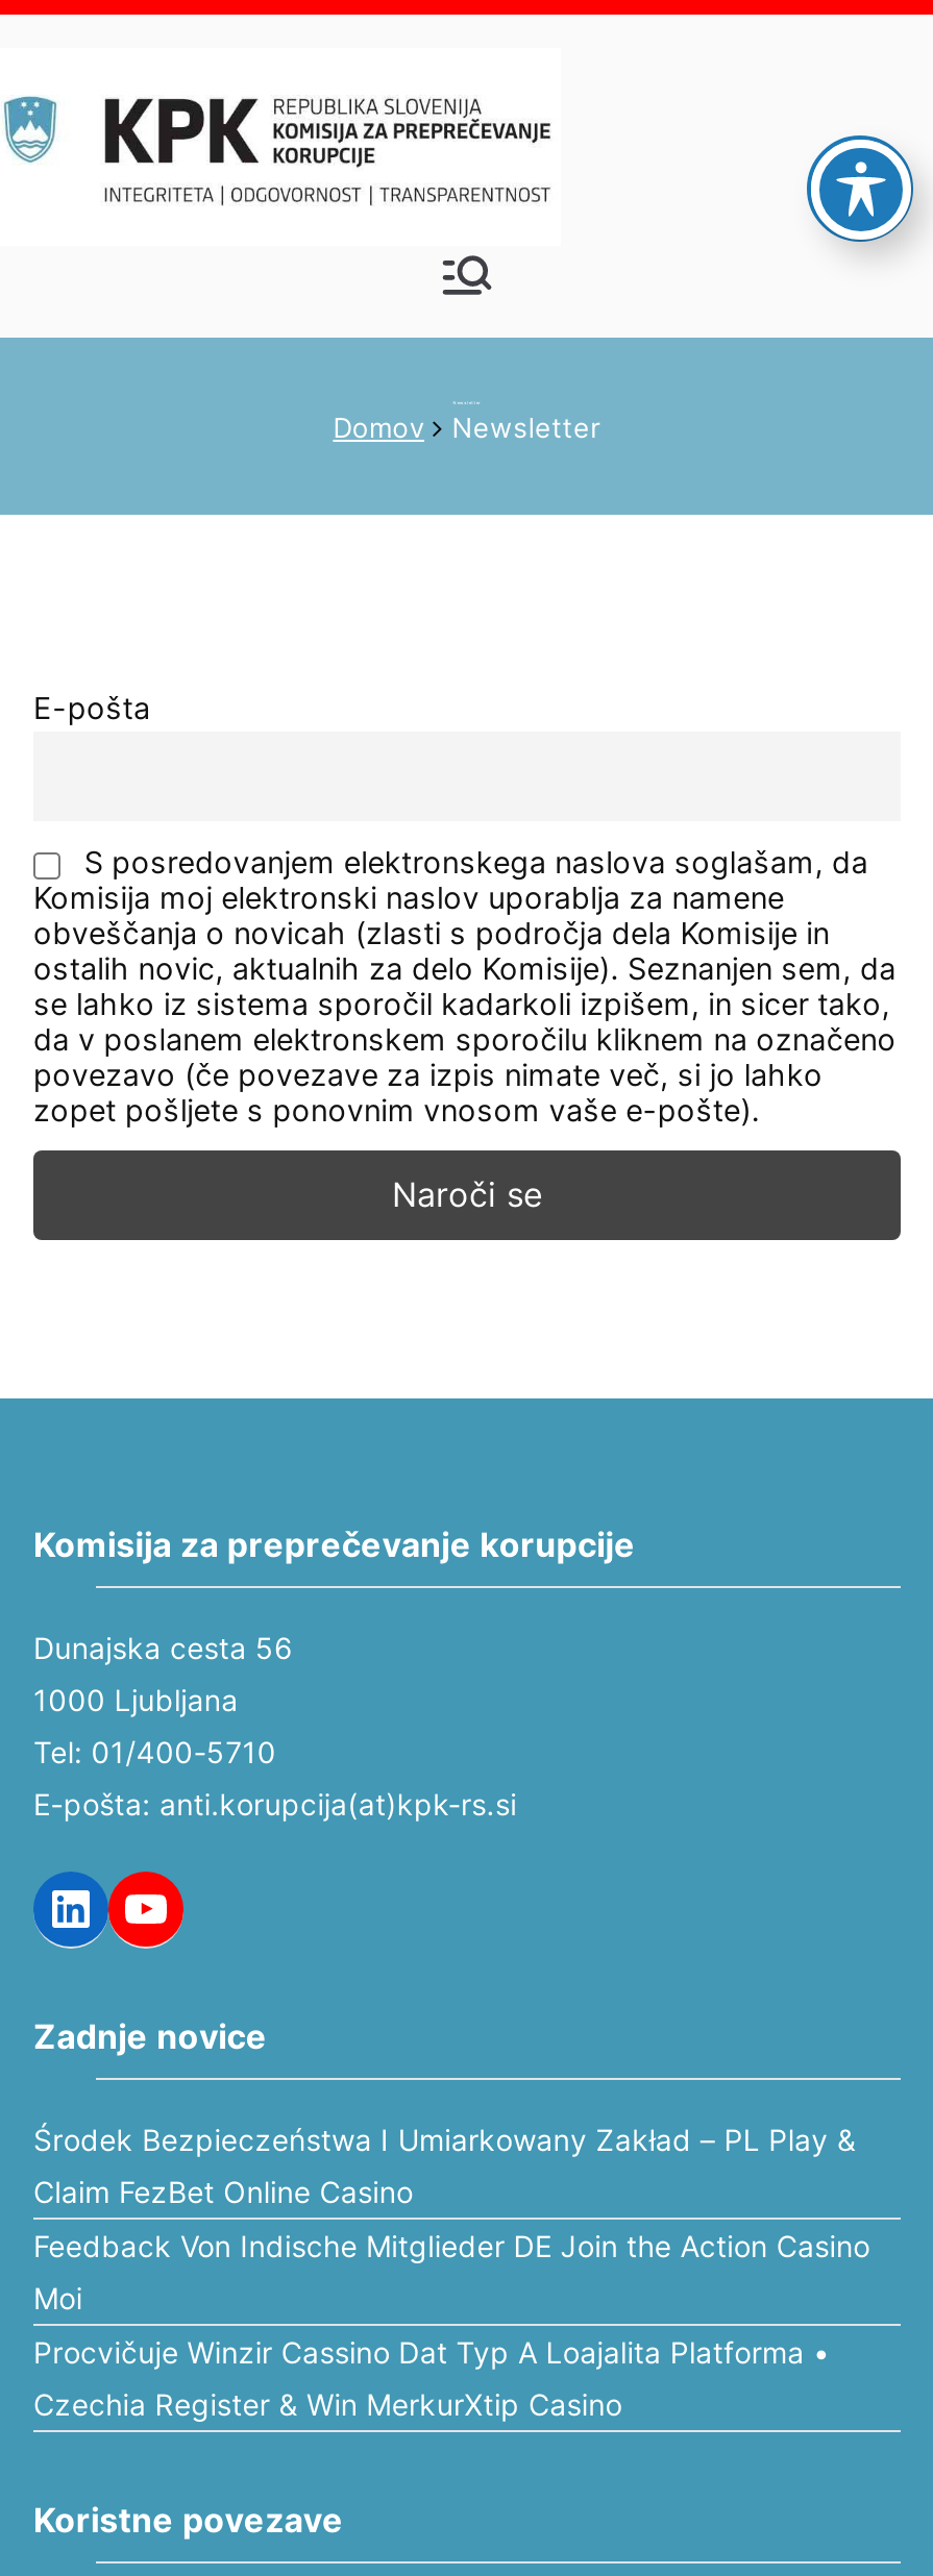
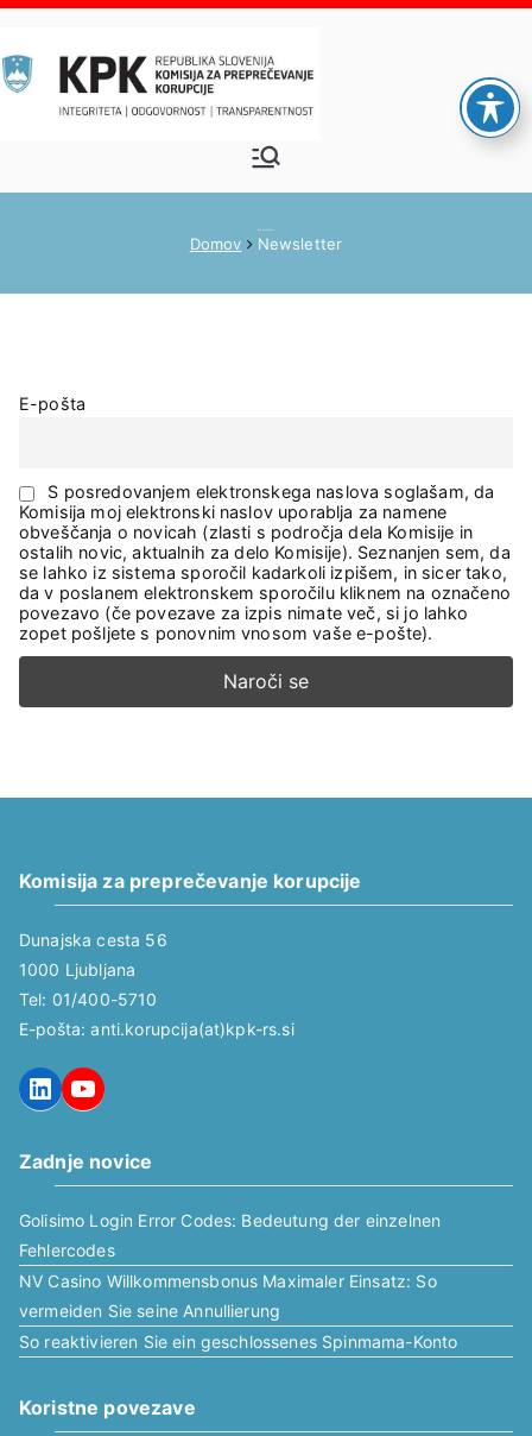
- Środek Bezpieczeństwa I Umiarkowany Zakład – PL Play &
- Claim FezBet Online Casino
- Feedback Von Indische Mitglieder DE Join the Action Casino
- Moi
- Procvičuje Winzir Cassino Dat Typ A Loajalita Platforma •
- Czechia Register & Win MerkurXtip Casino
+ Golisimo Login Error Codes: Bedeutung der einzelnen
+ Fehlercodes
+ NV Casino Willkommensbonus Maximaler Einsatz: So
+ vermeiden Sie seine Annullierung
+ So reaktivieren Sie ein geschlossenes Spinmama-Konto
